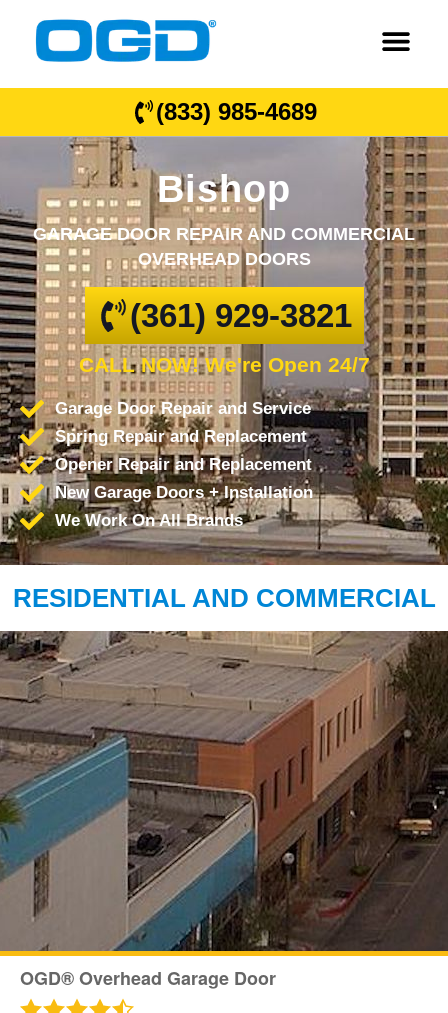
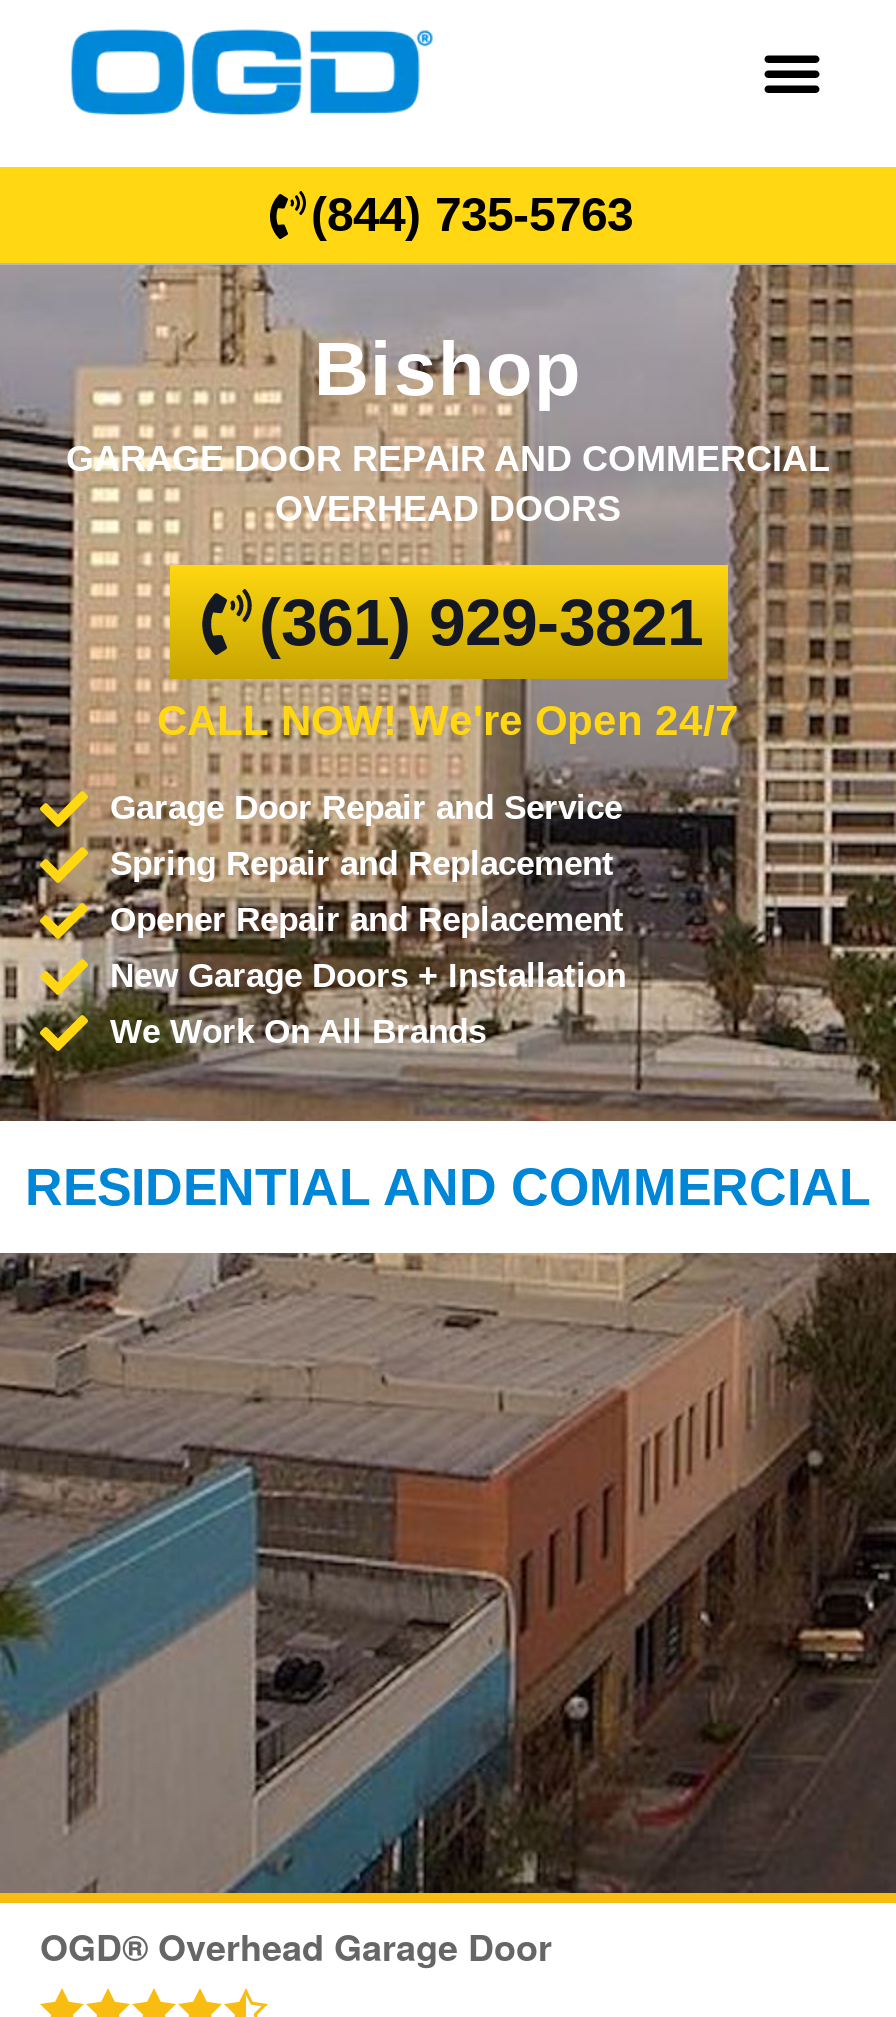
- (833) 985-4689
+ (844) 735-5763
